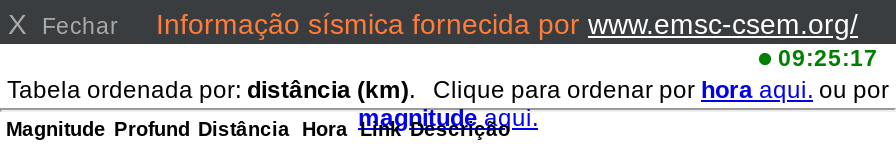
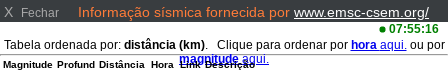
- 09:25:17
+ 07:55:16
